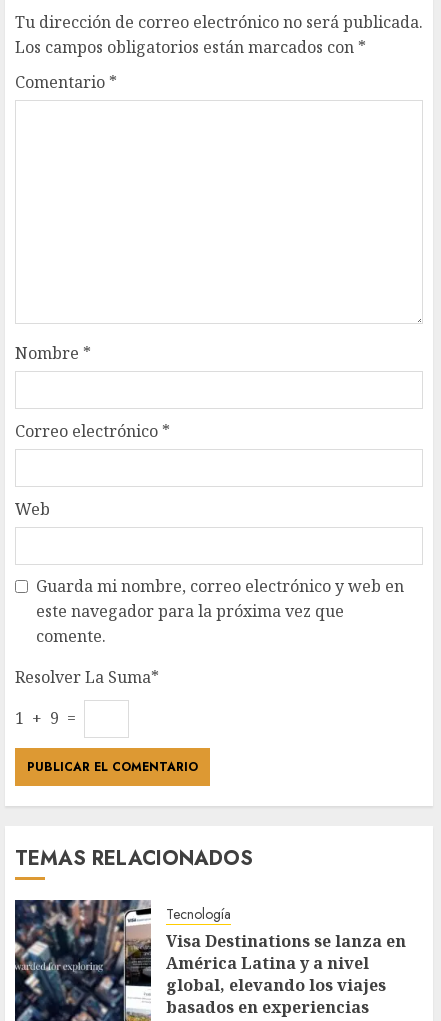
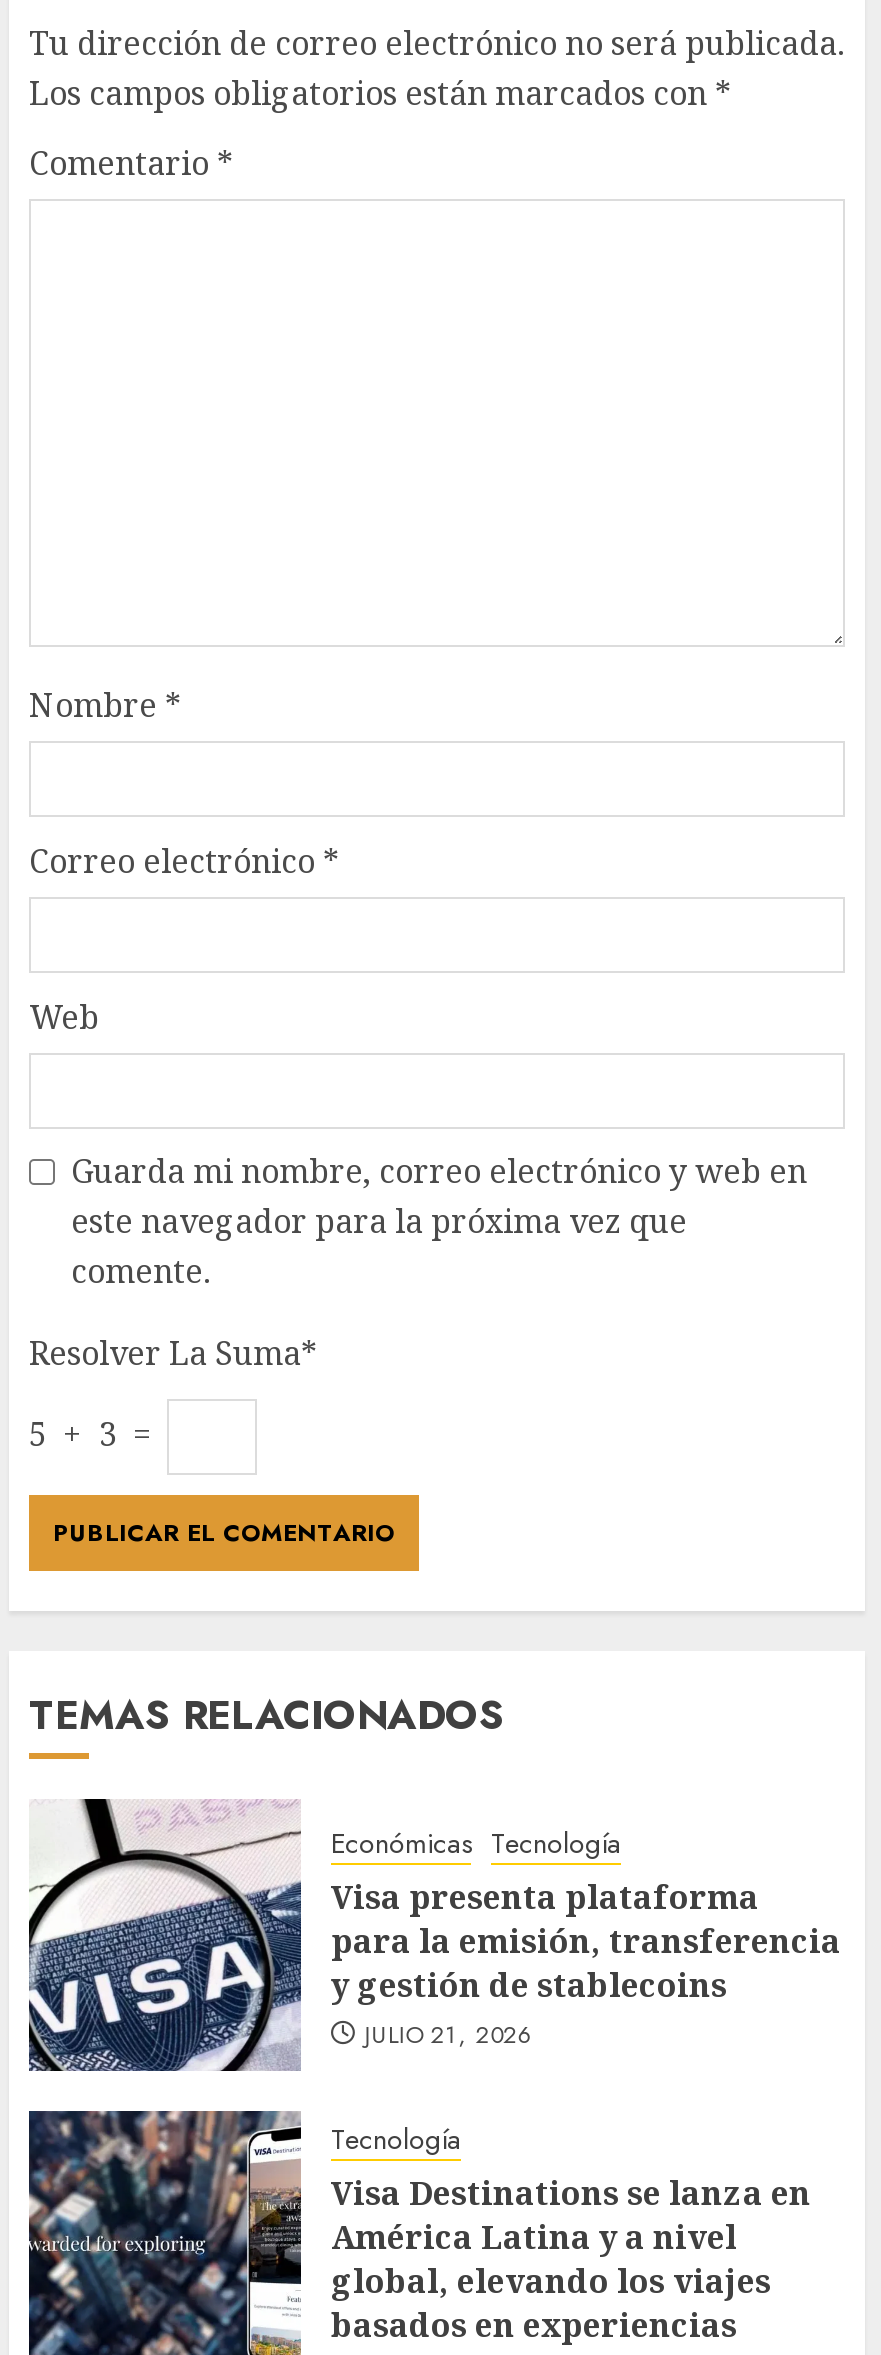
- 1 + 9 =
+ 5 + 3 =

+ [image]
+ Económicas Tecnología
+ Visa presenta plataforma
+ para la emisión, transferencia
+ y gestión de stablecoins
+ JULIO 21, 2026
